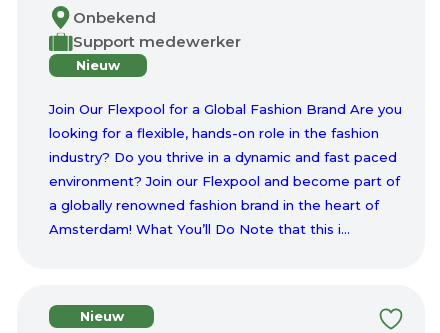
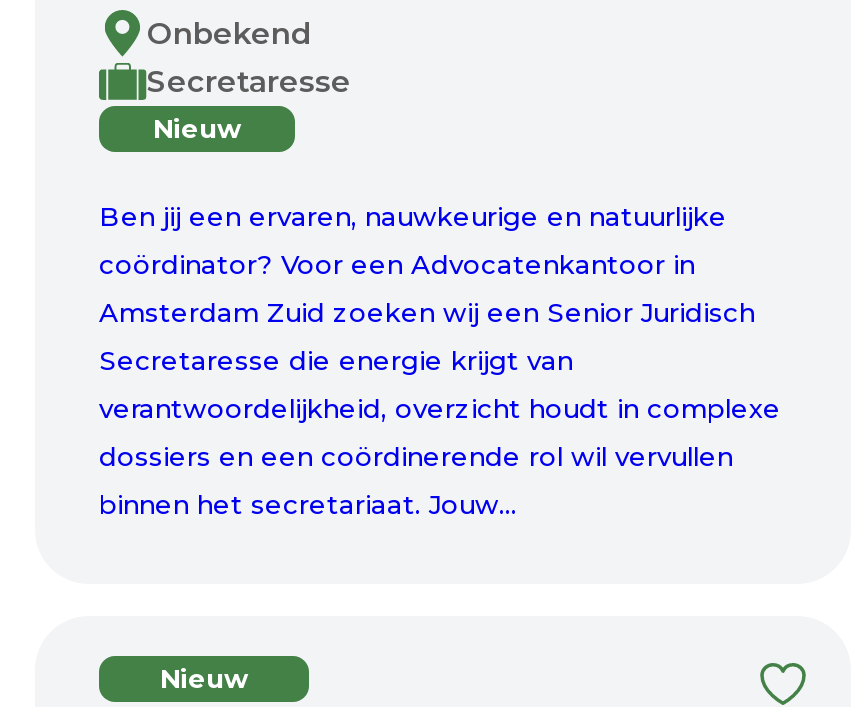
- Support medewerker
+ Secretaresse

- Join Our Flexpool for a Global Fashion Brand Are you
- looking for a flexible, hands-on role in the fashion
- industry? Do you thrive in a dynamic and fast paced
- environment? Join our Flexpool and become part of
- a globally renowned fashion brand in the heart of
- Amsterdam! What You’ll Do Note that this i...
+ Ben jij een ervaren, nauwkeurige en natuurlijke
+ coördinator? Voor een Advocatenkantoor in
+ Amsterdam Zuid zoeken wij een Senior Juridisch
+ Secretaresse die energie krijgt van
+ verantwoordelijkheid, overzicht houdt in complexe
+ dossiers en een coördinerende rol wil vervullen
+ binnen het secretariaat. Jouw...
